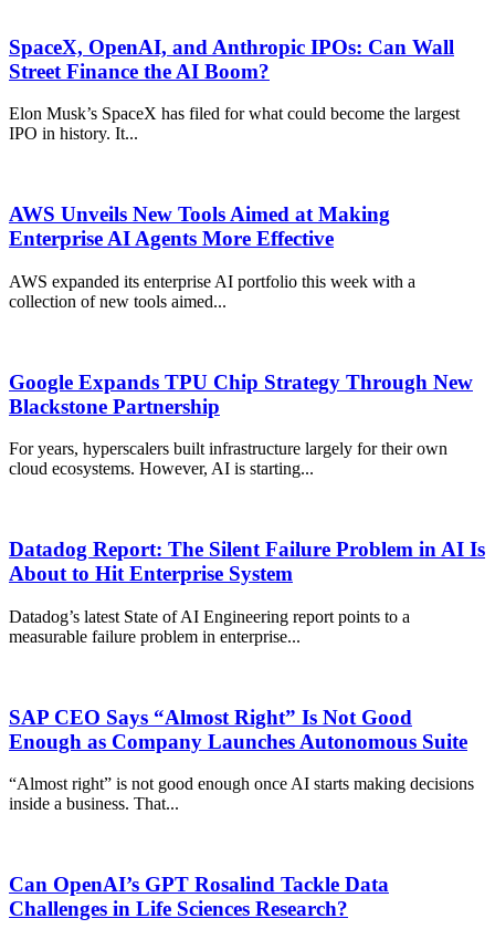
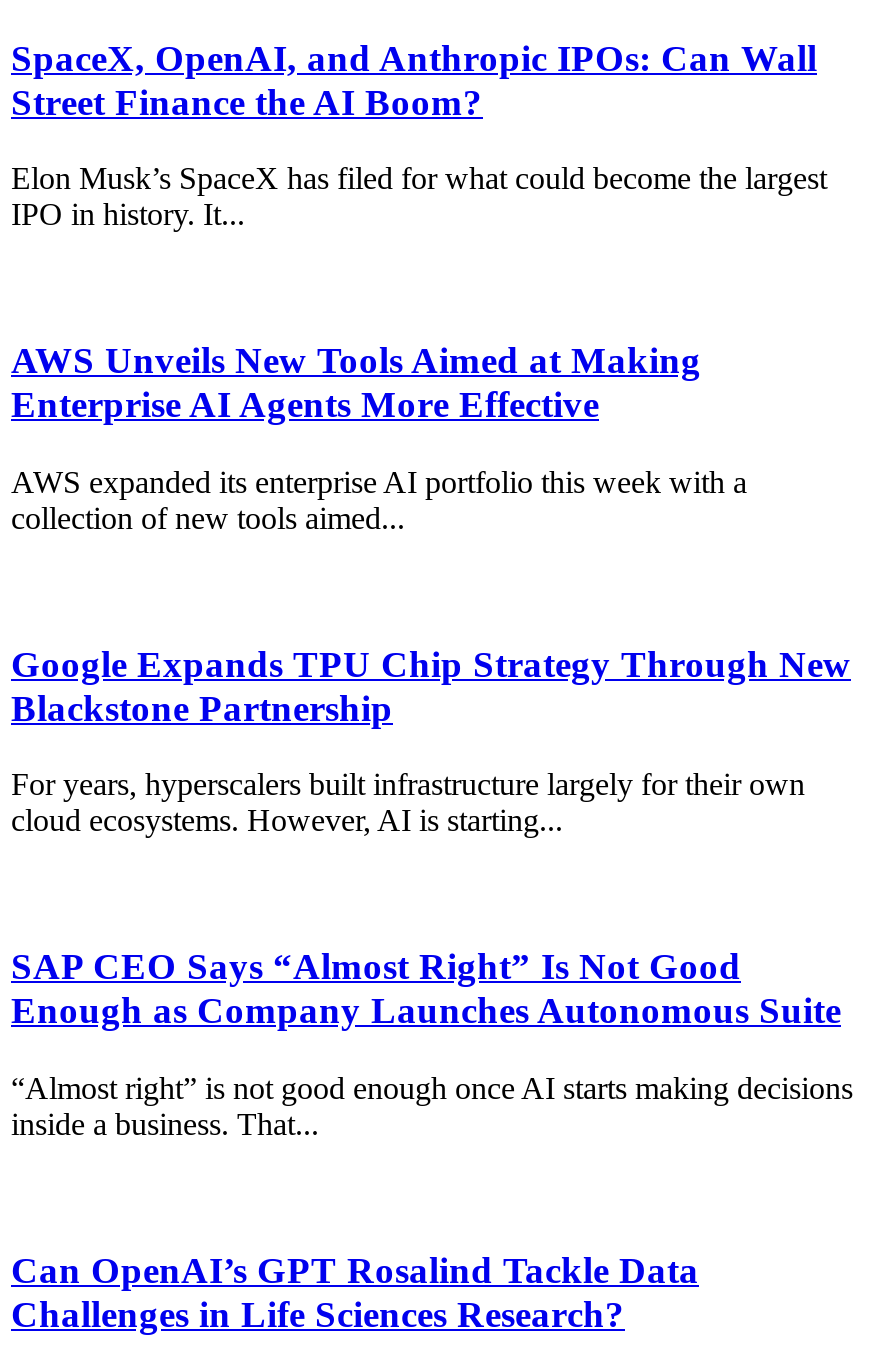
- Datadog Report: The Silent Failure Problem in AI Is
- About to Hit Enterprise System
- Datadog’s latest State of AI Engineering report points to a
- measurable failure problem in enterprise...
